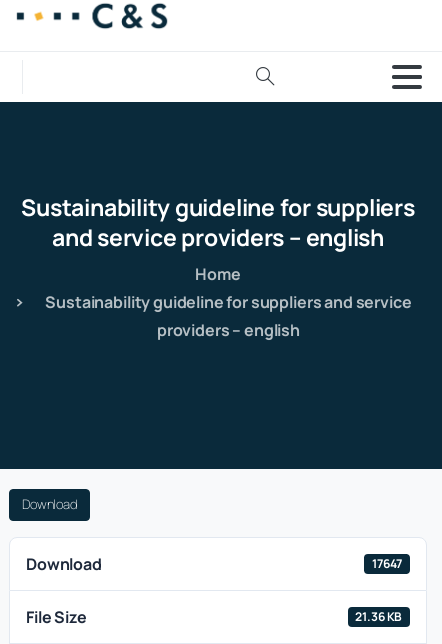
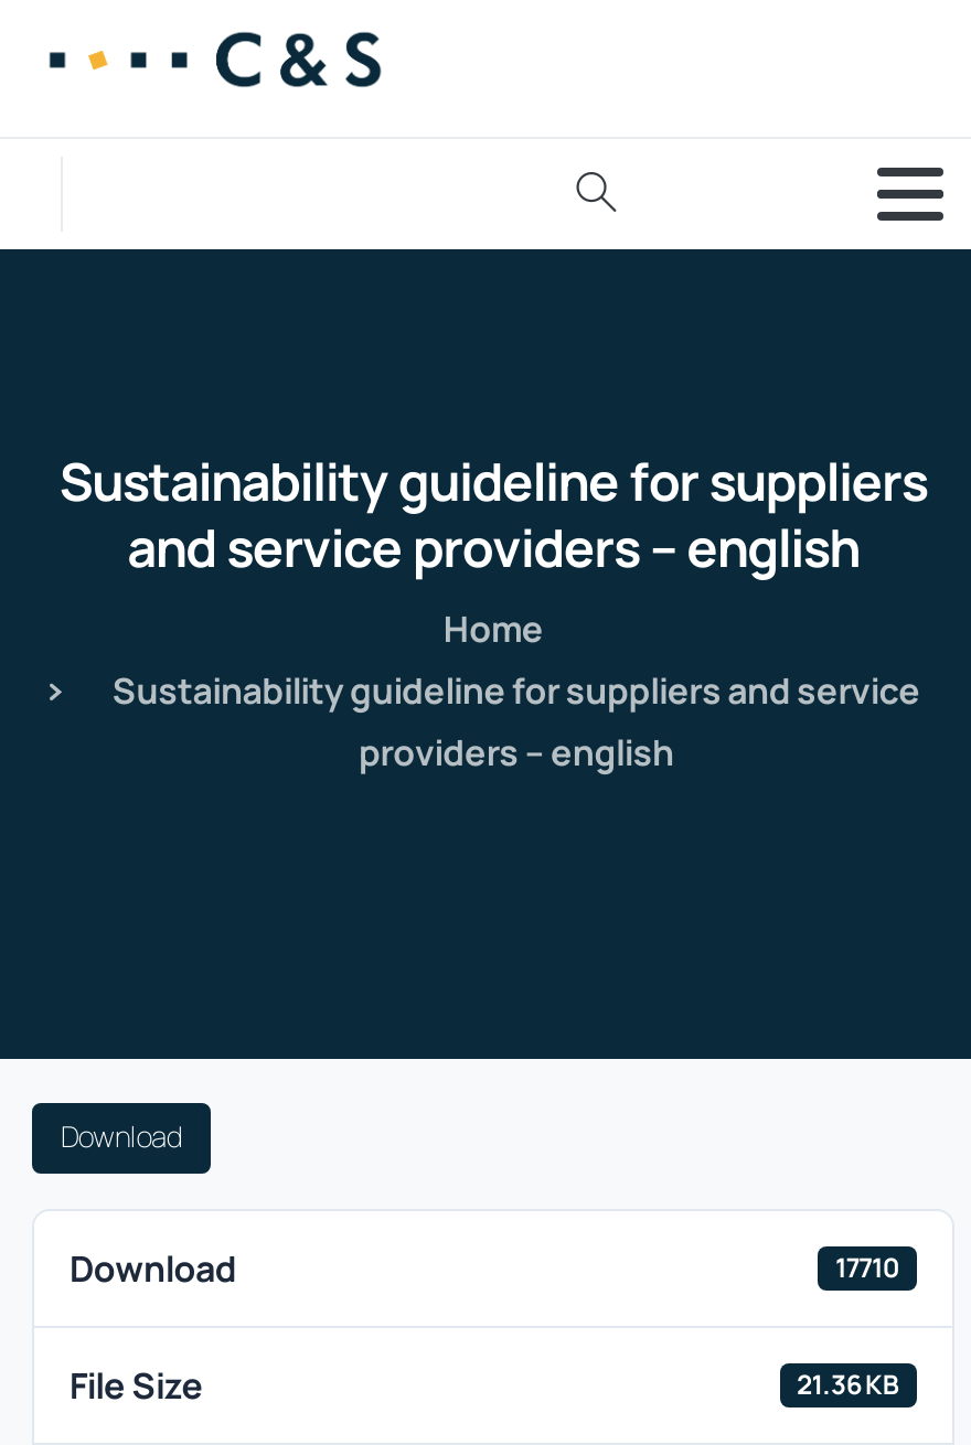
- 17647
+ 17710
